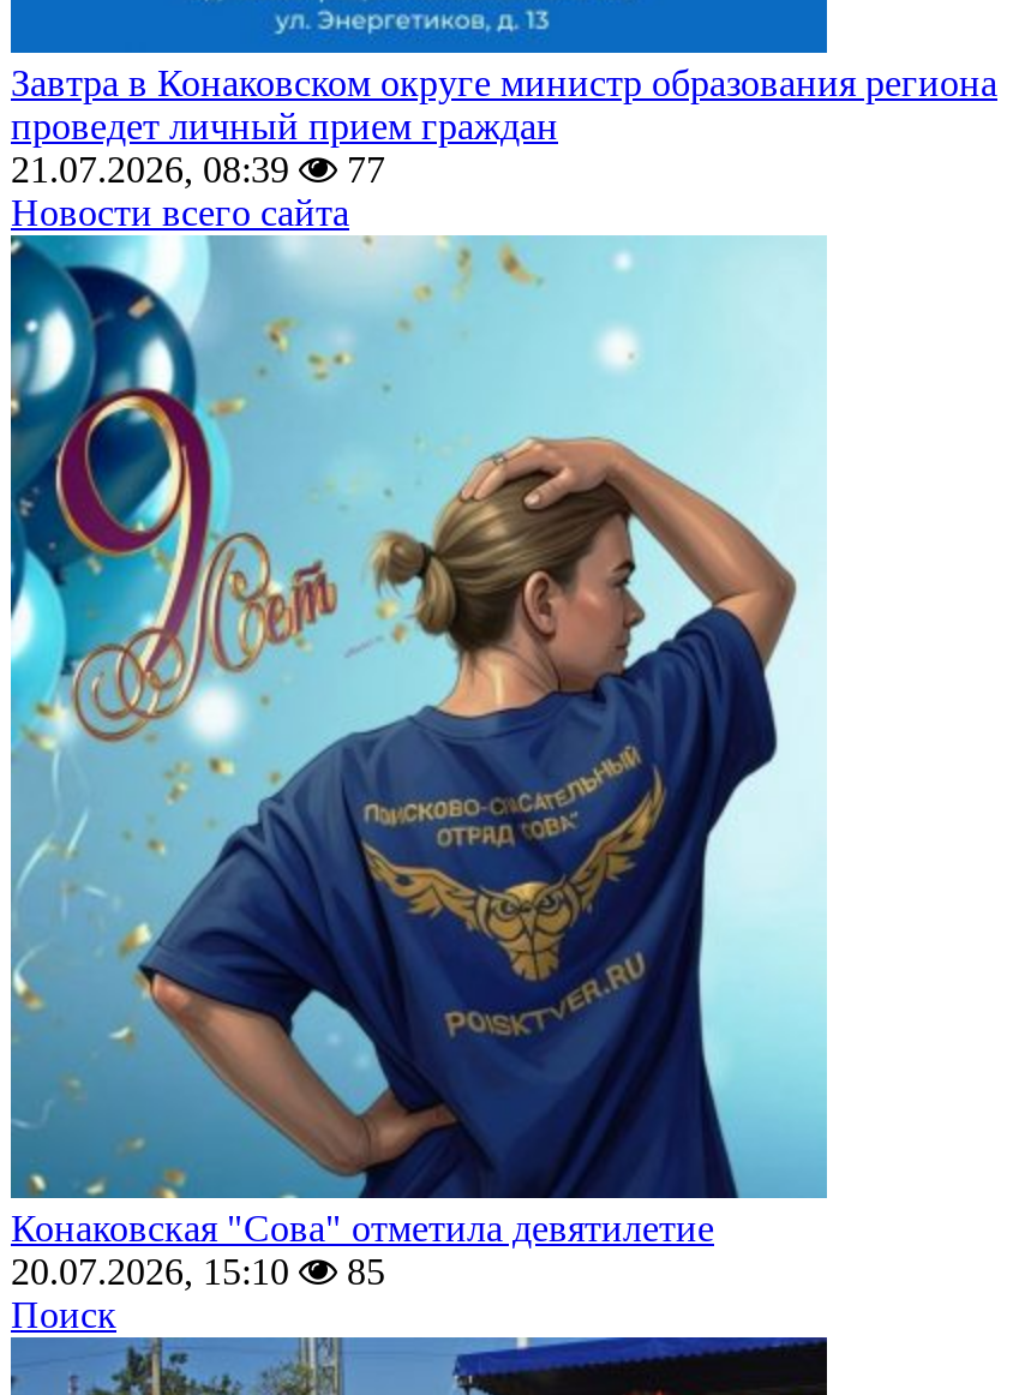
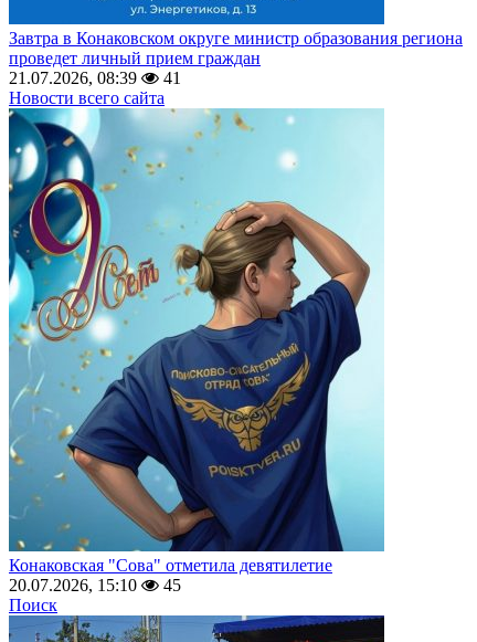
- 21.07.2026, 08:39 77
+ 21.07.2026, 08:39 41

- 20.07.2026, 15:10 85
+ 20.07.2026, 15:10 45
